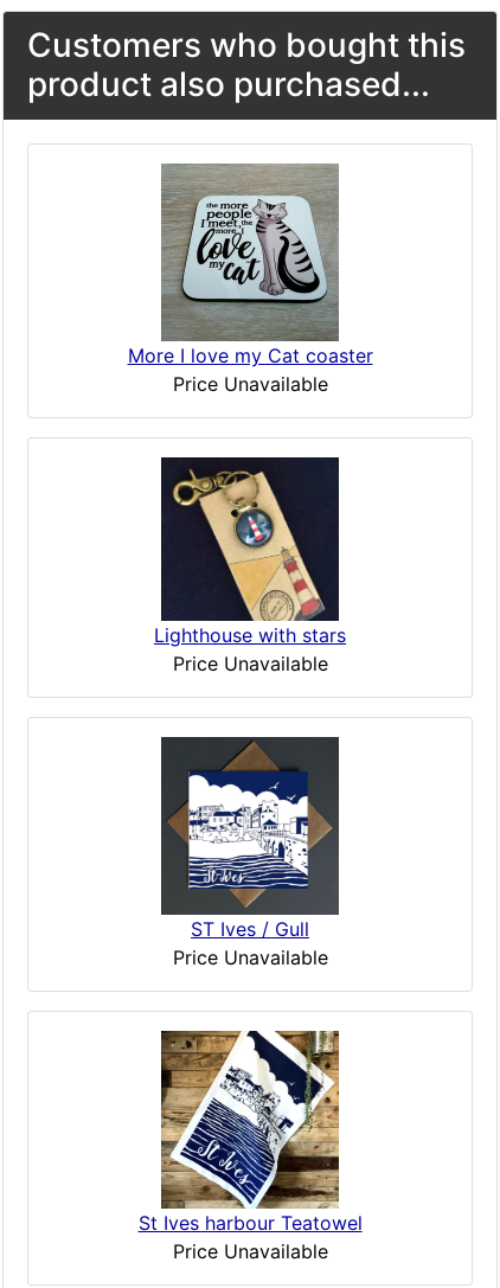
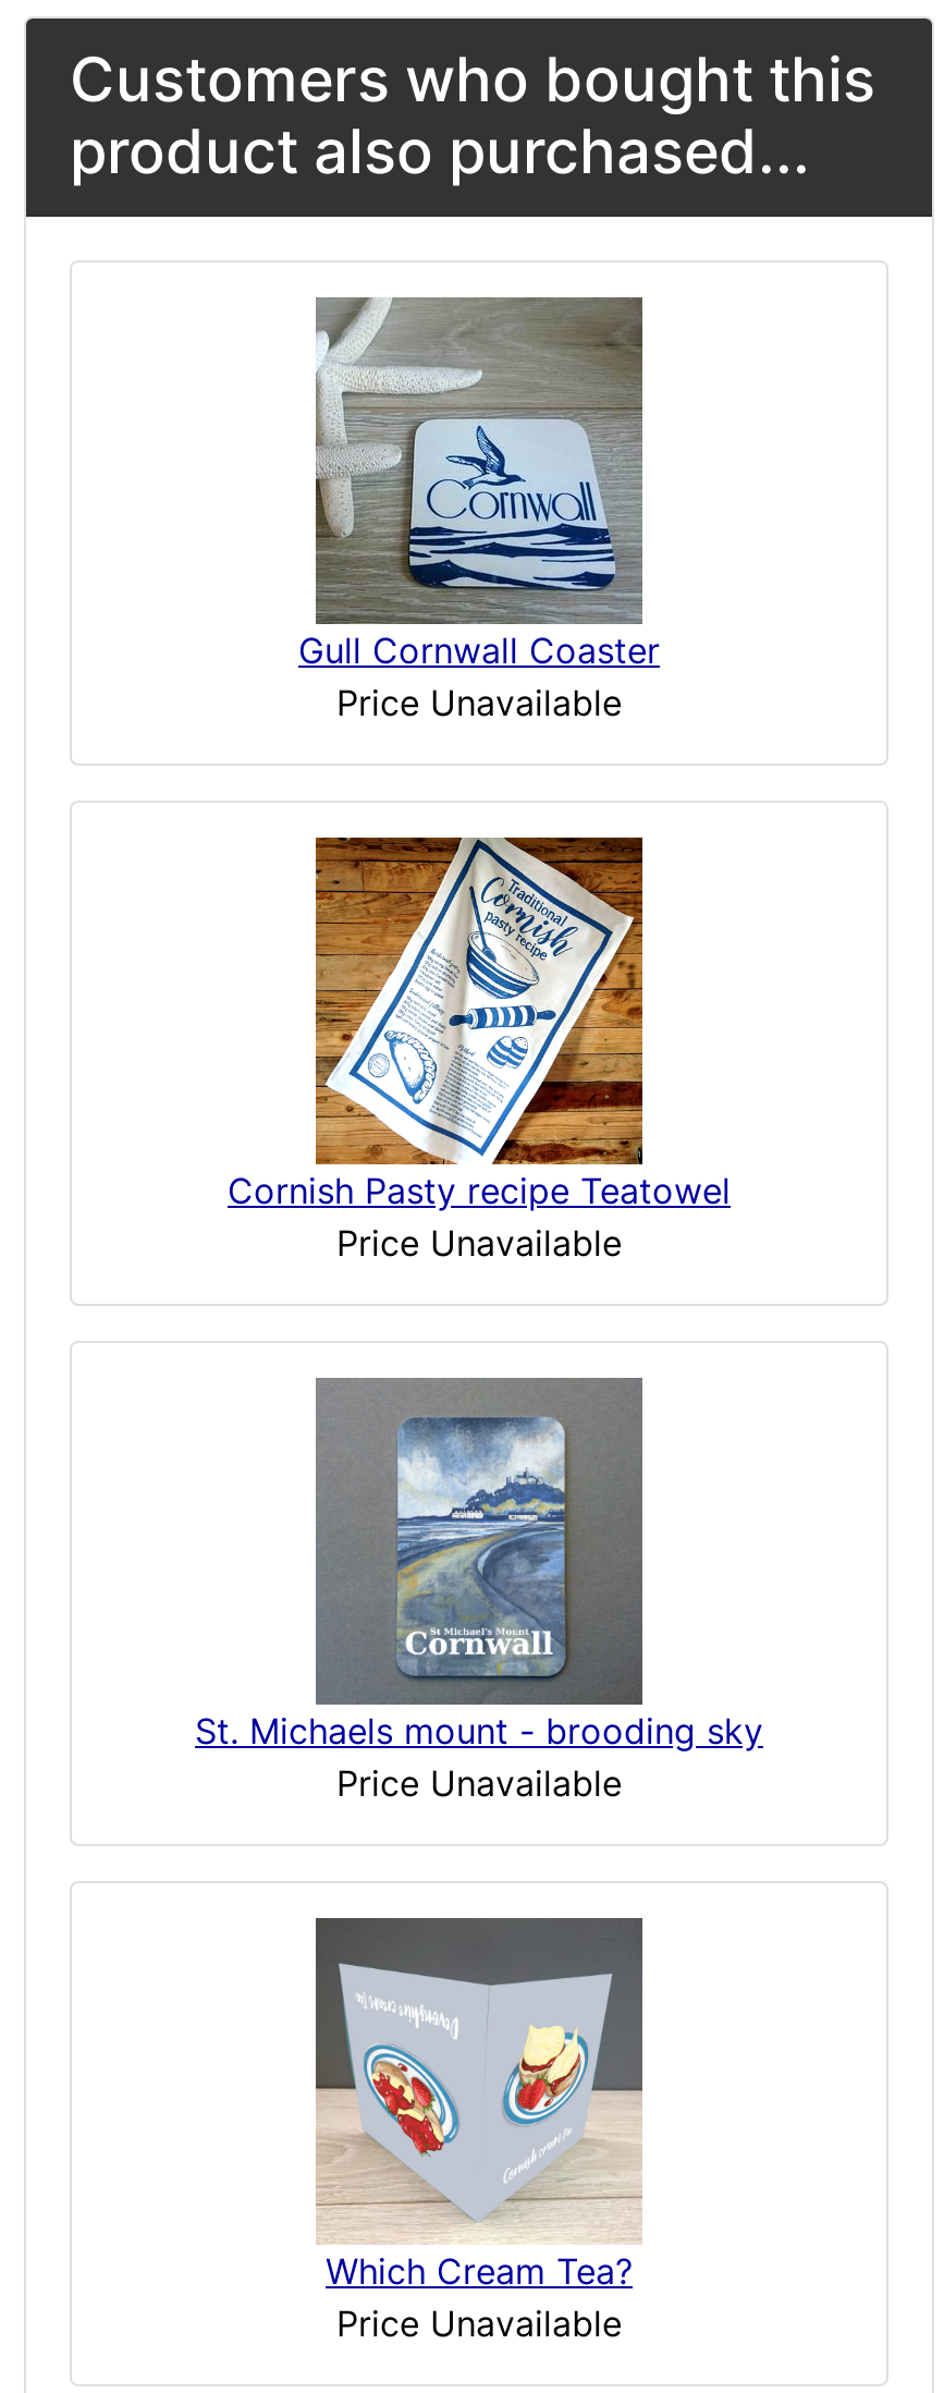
- [image]
- More I love my Cat coaster
+ [image]
+ Gull Cornwall Coaster

- [image]
- Lighthouse with stars
+ [image]
+ Cornish Pasty recipe Teatowel

- [image]
- ST Ives / Gull
+ [image]
+ St. Michaels mount - brooding sky

- [image]
- St Ives harbour Teatowel
+ [image]
+ Which Cream Tea?
